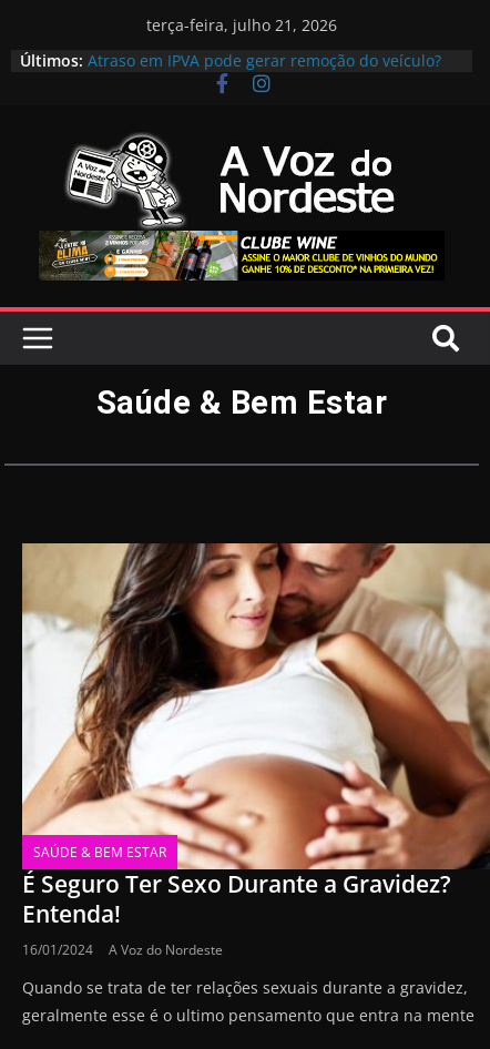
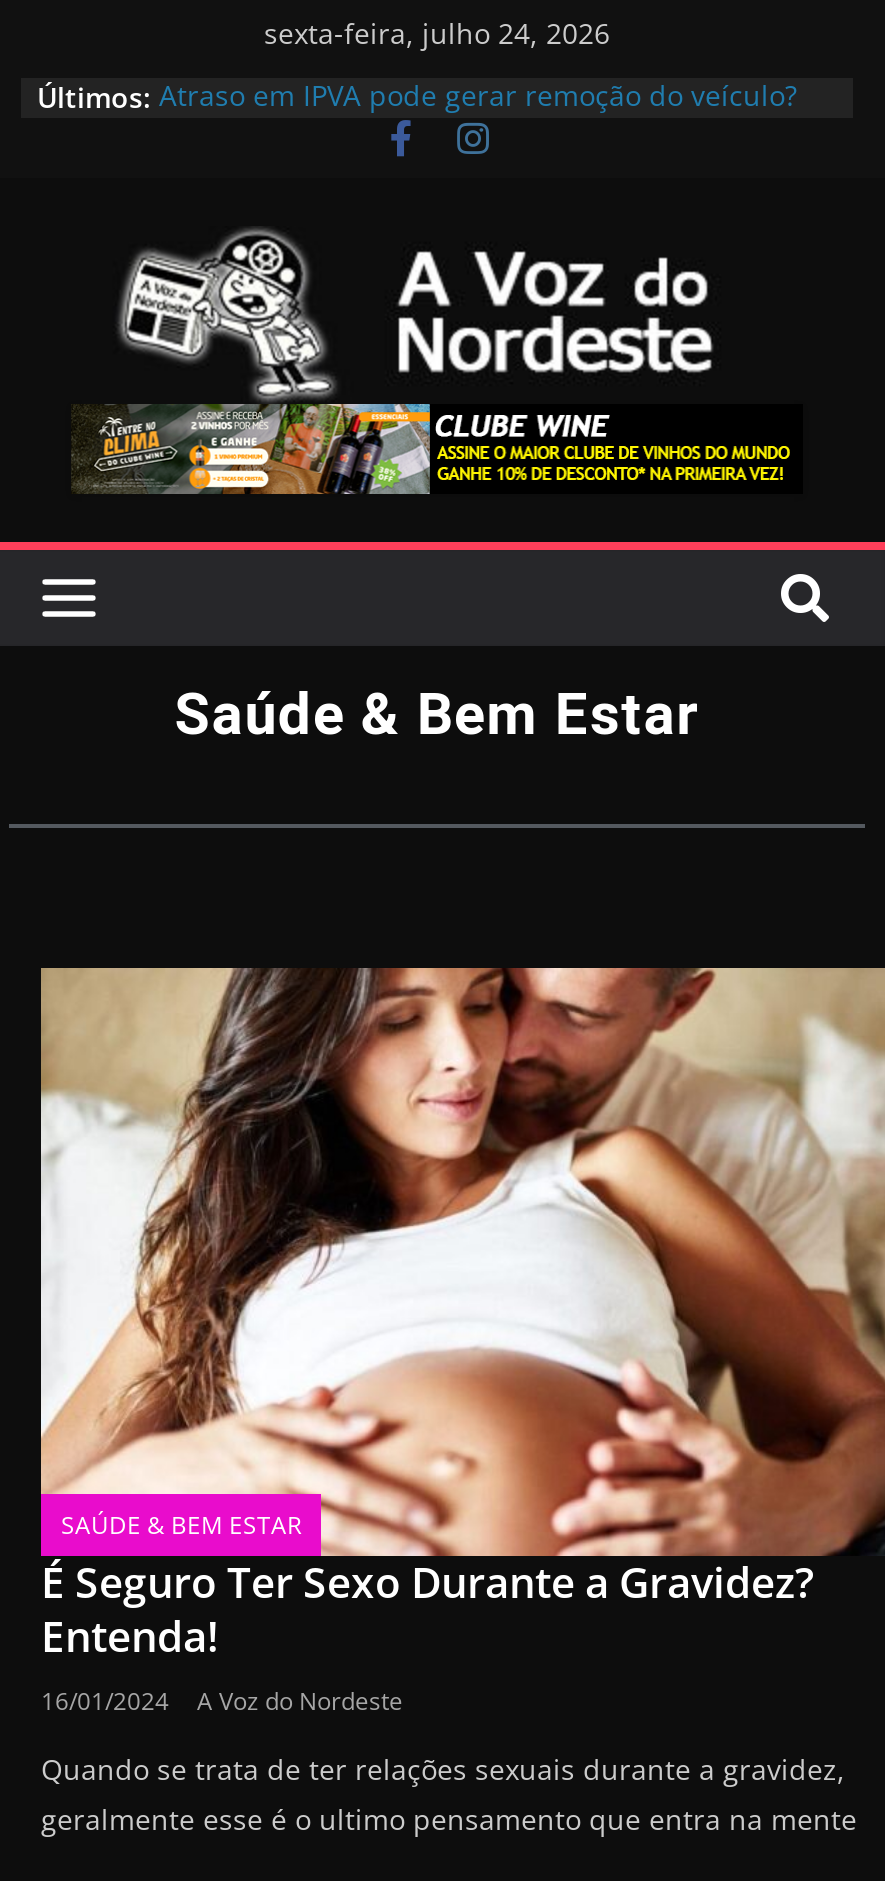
- terça-feira, julho 21, 2026
+ sexta-feira, julho 24, 2026
